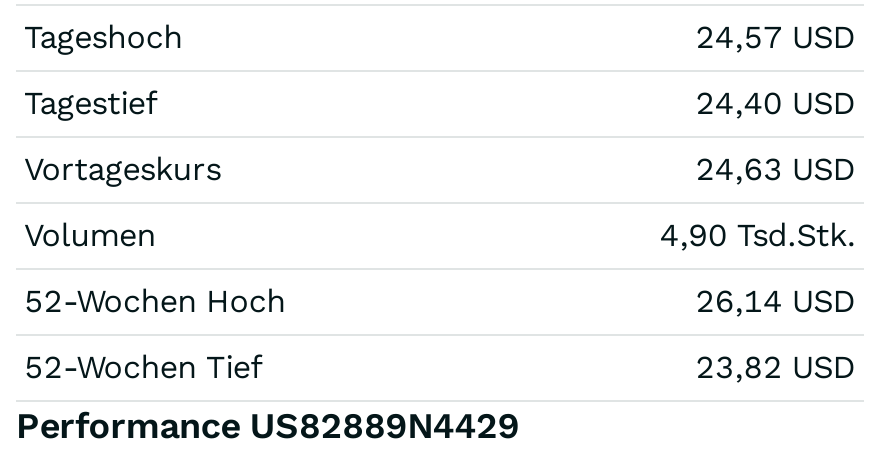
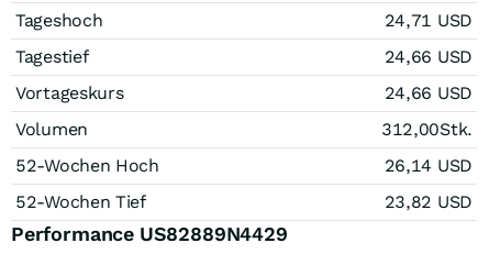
- 24,57 USD
+ 24,71 USD

- 24,40 USD
+ 24,66 USD

- 24,63 USD
+ 24,66 USD

- 4,90 Tsd.Stk.
+ 312,00Stk.
